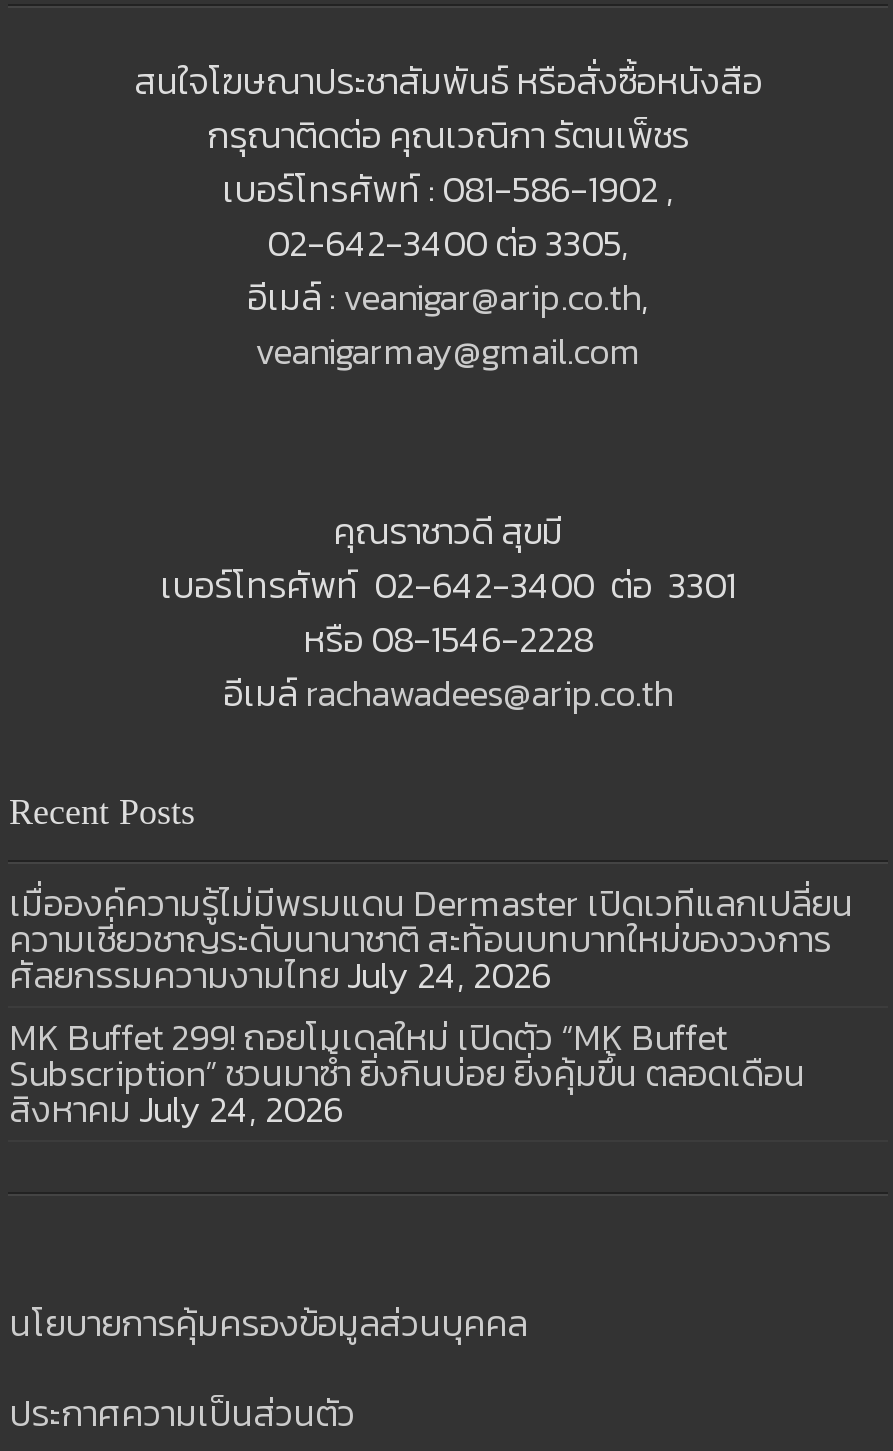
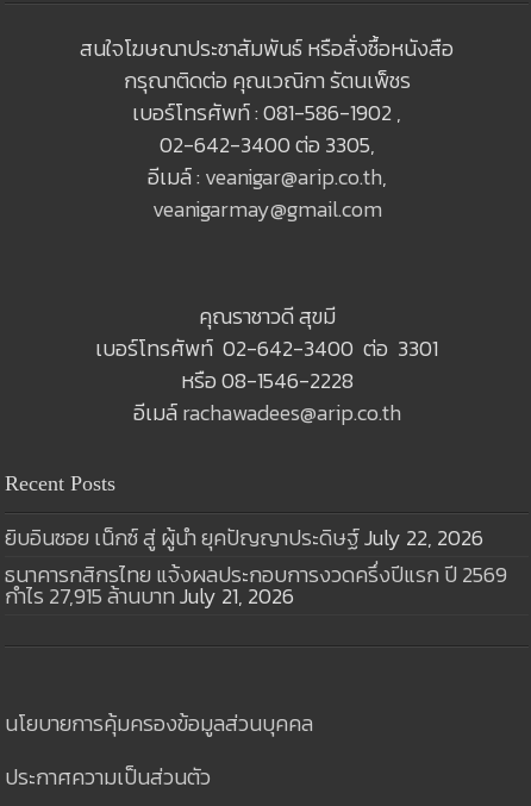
- เมื่อองค์ความรู้ไม่มีพรมแดน Dermaster เปิดเวทีแลกเปลี่ยน
- ความเชี่ยวชาญระดับนานาชาติ สะท้อนบทบาทใหม่ของวงการ
- ศัลยกรรมความงามไทย July 24, 2026
- MK Buffet 299! ถอยโมเดลใหม่ เปิดตัว “MK Buffet
- Subscription” ชวนมาซ้ำ ยิ่งกินบ่อย ยิ่งคุ้มขึ้น ตลอดเดือน
- สิงหาคม July 24, 2026
+ ยิบอินซอย เน็กซ์ สู่ ผู้นำ ยุคปัญญาประดิษฐ์ July 22, 2026
+ ธนาคารกสิกรไทย แจ้งผลประกอบการงวดครึ่งปีแรก ปี 2569
+ กำไร 27,915 ล้านบาท July 21, 2026
